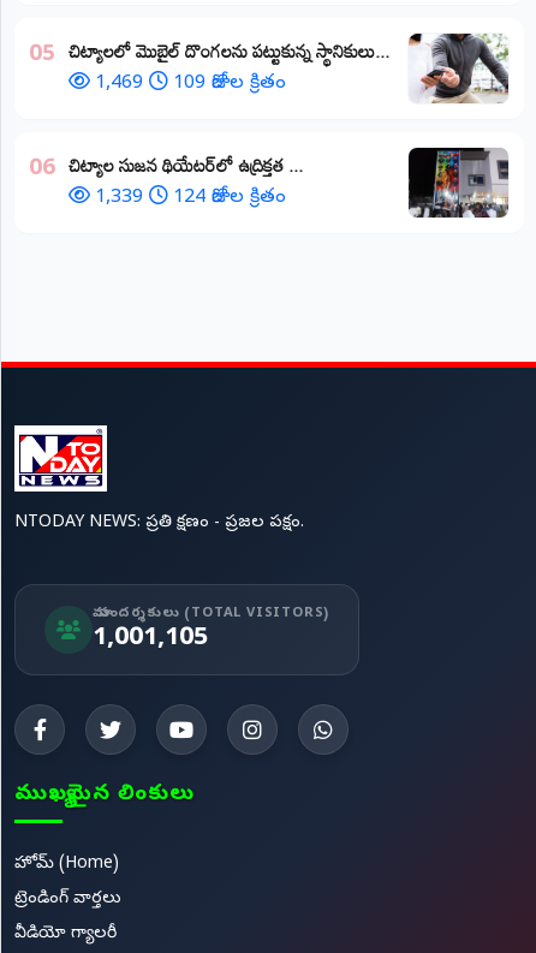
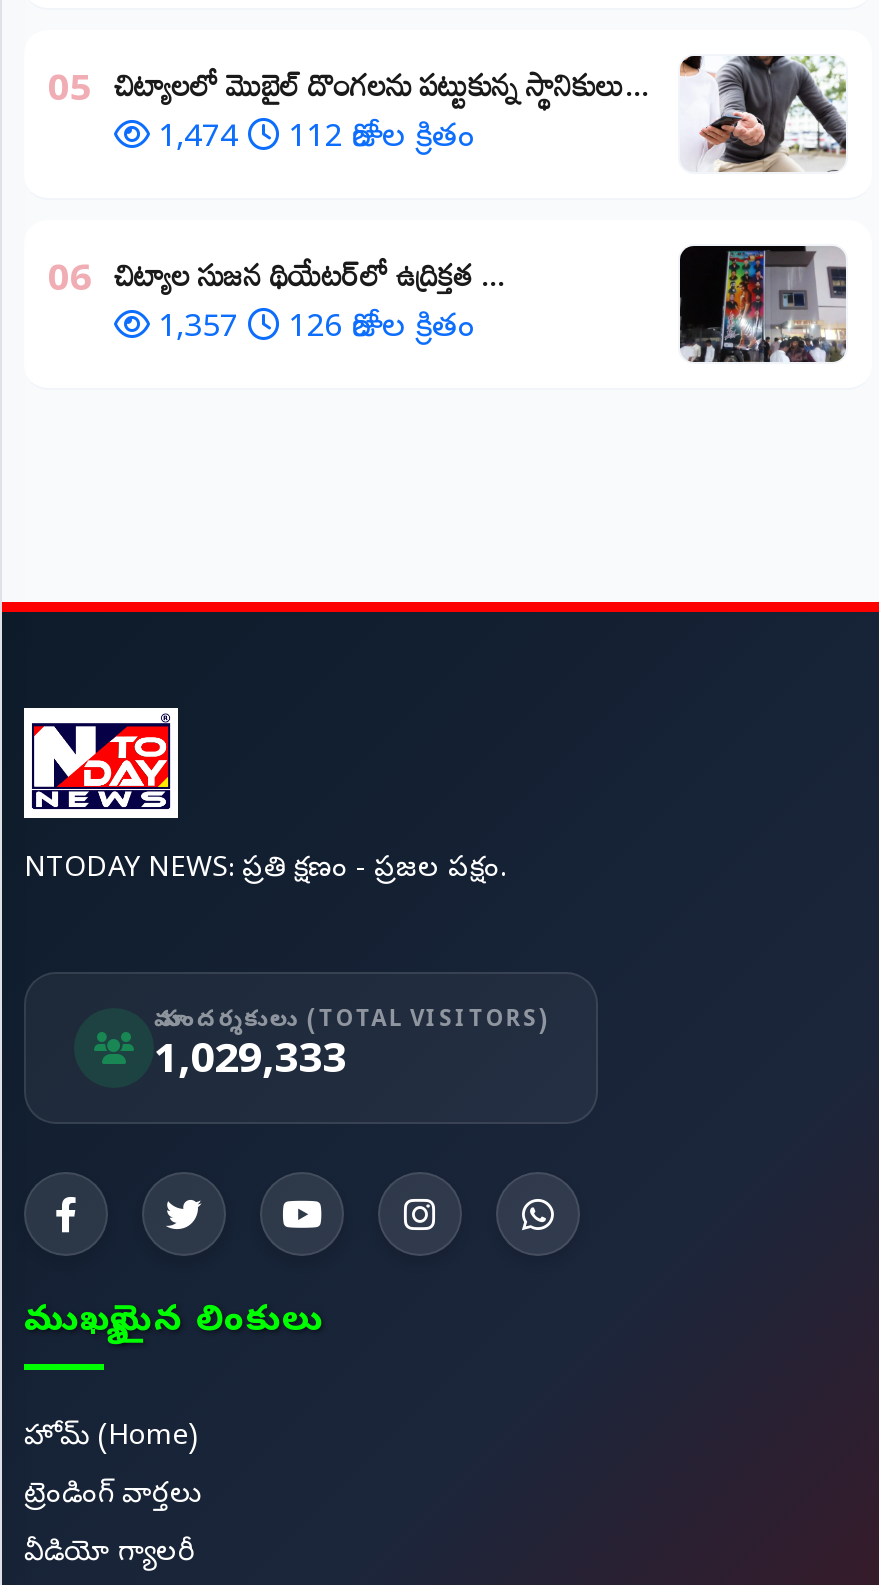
- 1,469
+ 1,474

- 109 రోజుల క్రితం
+ 112 రోజుల క్రితం

- 1,339
+ 1,357

- 124 రోజుల క్రితం
+ 126 రోజుల క్రితం

- 1,001,105
+ 1,029,333
